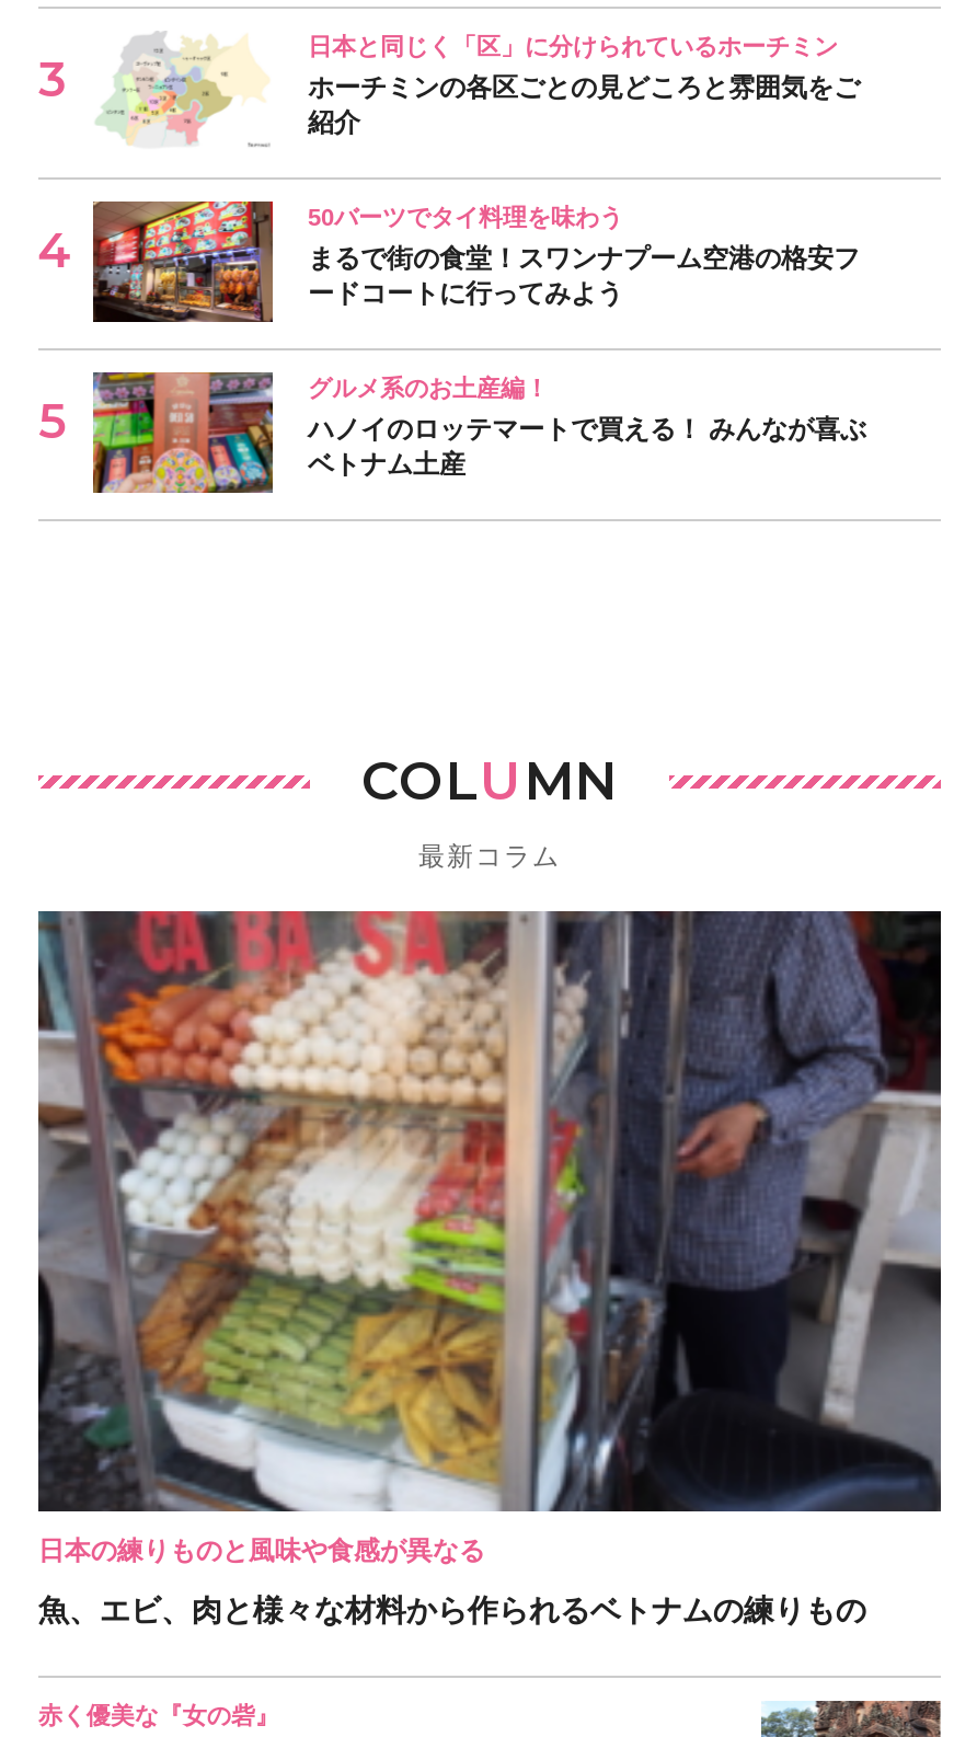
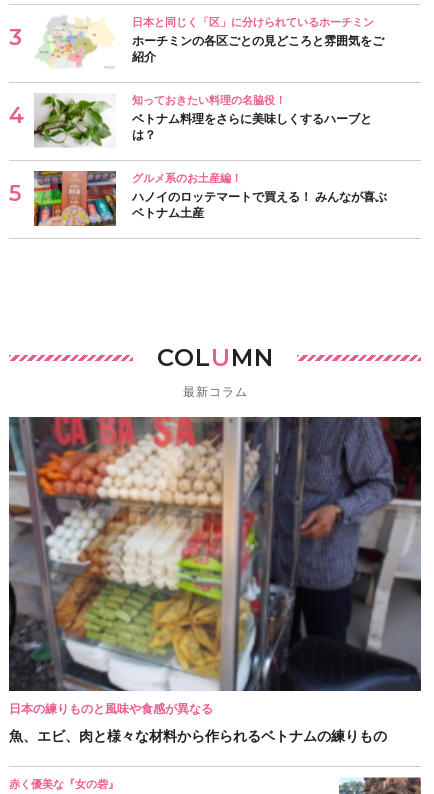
- [image]
- 50バーツでタイ料理を味わう
- まるで街の食堂！スワンナプーム空港の格安フ
- ードコートに行ってみよう
+ [image]
+ 知っておきたい料理の名脇役！
+ ベトナム料理をさらに美味しくするハーブと
+ は？
